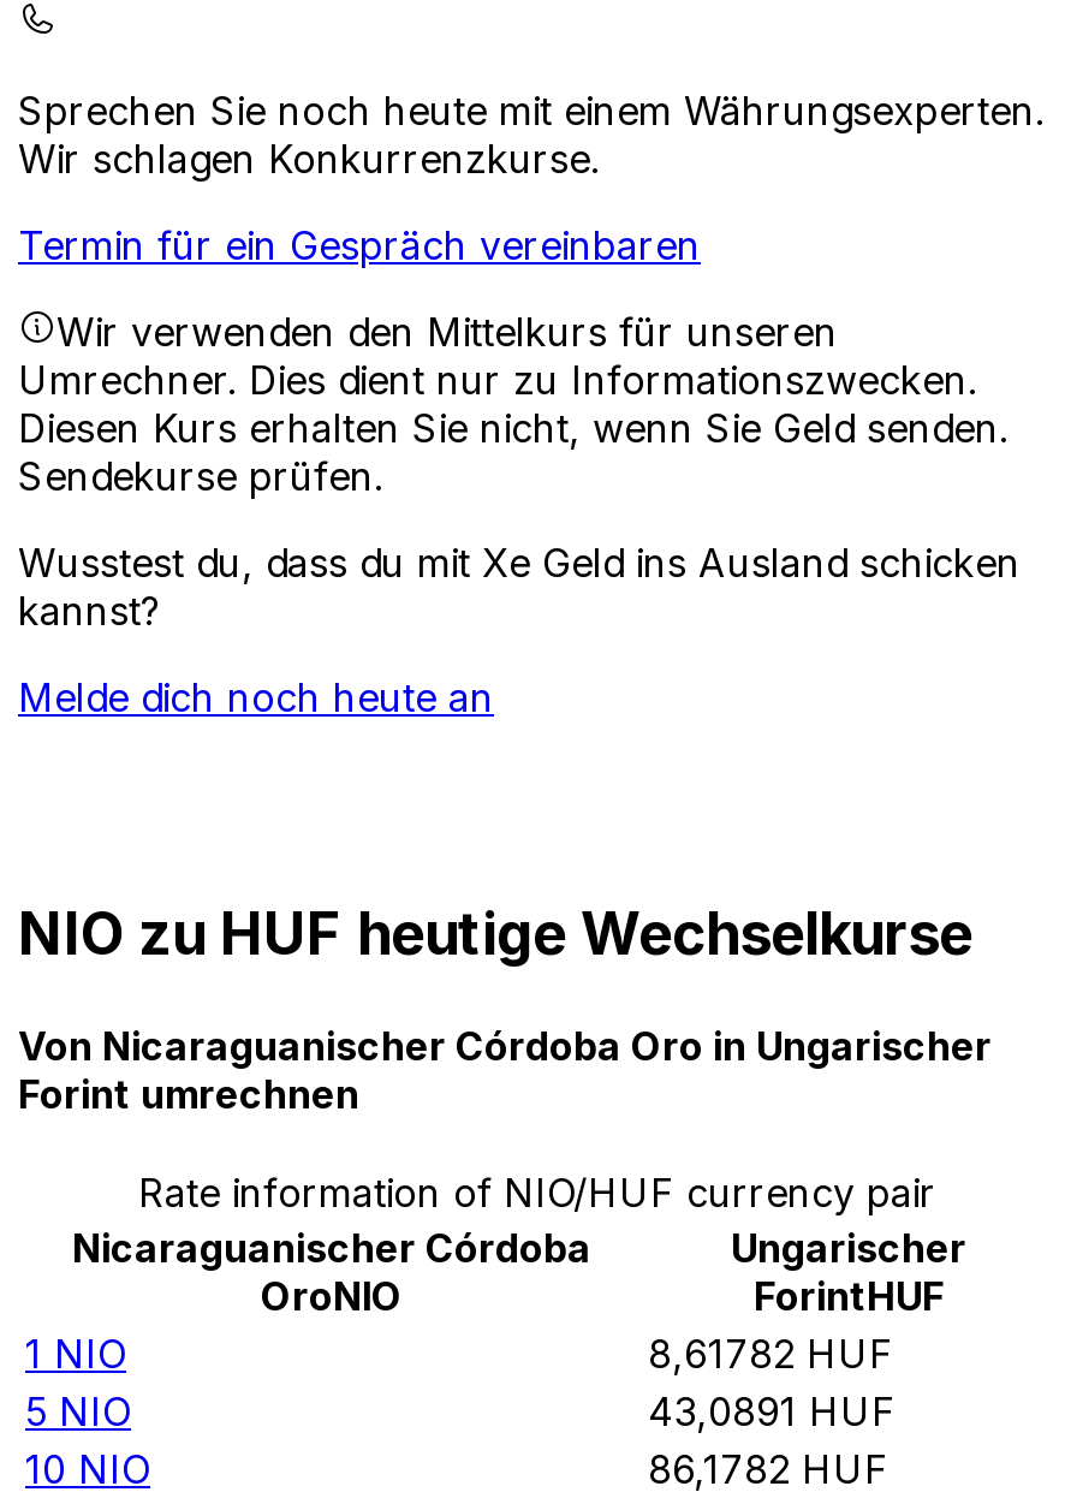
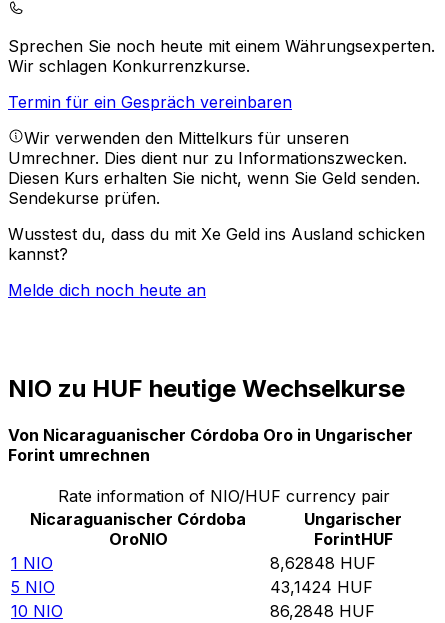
- 8,61782 HUF
+ 8,62848 HUF

- 43,0891 HUF
+ 43,1424 HUF

- 86,1782 HUF
+ 86,2848 HUF
